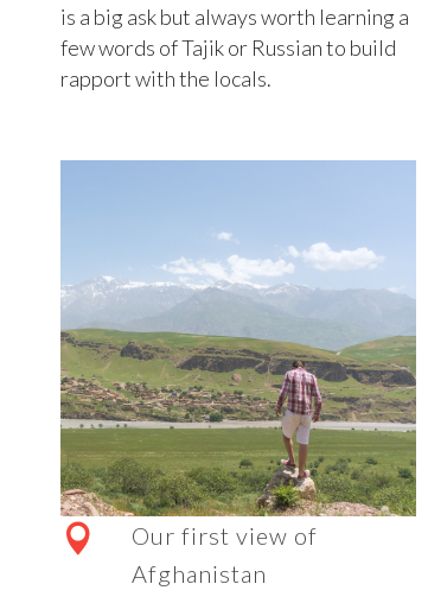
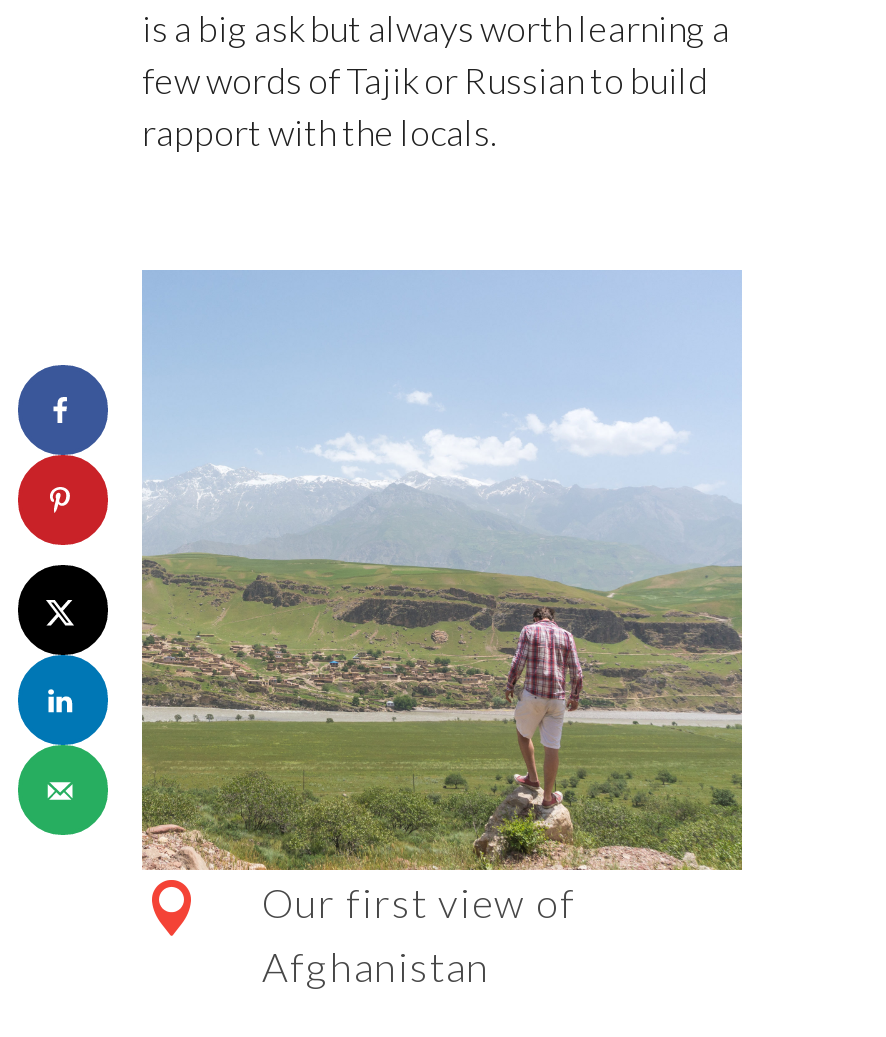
+ [image]

+ [image]
